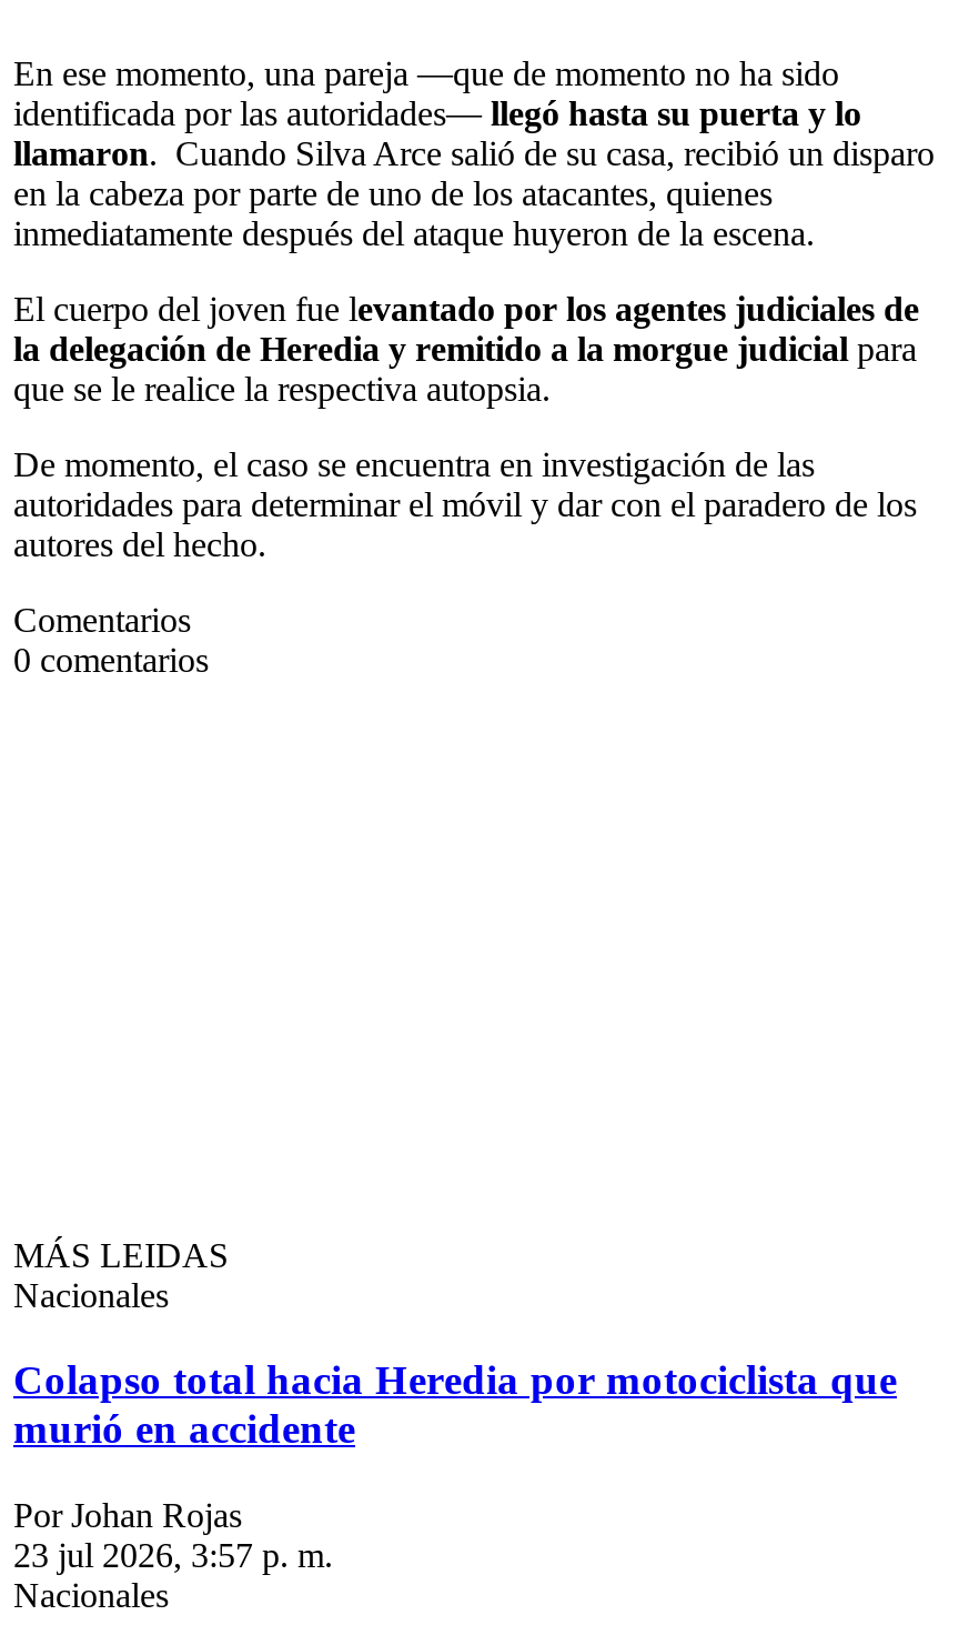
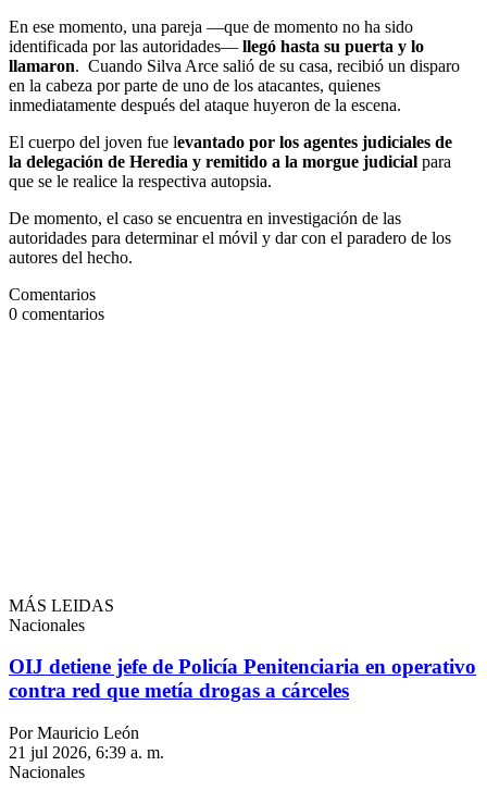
- Colapso total hacia Heredia por motociclista que
- murió en accidente
+ OIJ detiene jefe de Policía Penitenciaria en operativo
+ contra red que metía drogas a cárceles

- Por Johan Rojas
- 23 jul 2026, 3:57 p. m.
+ Por Mauricio León
+ 21 jul 2026, 6:39 a. m.
